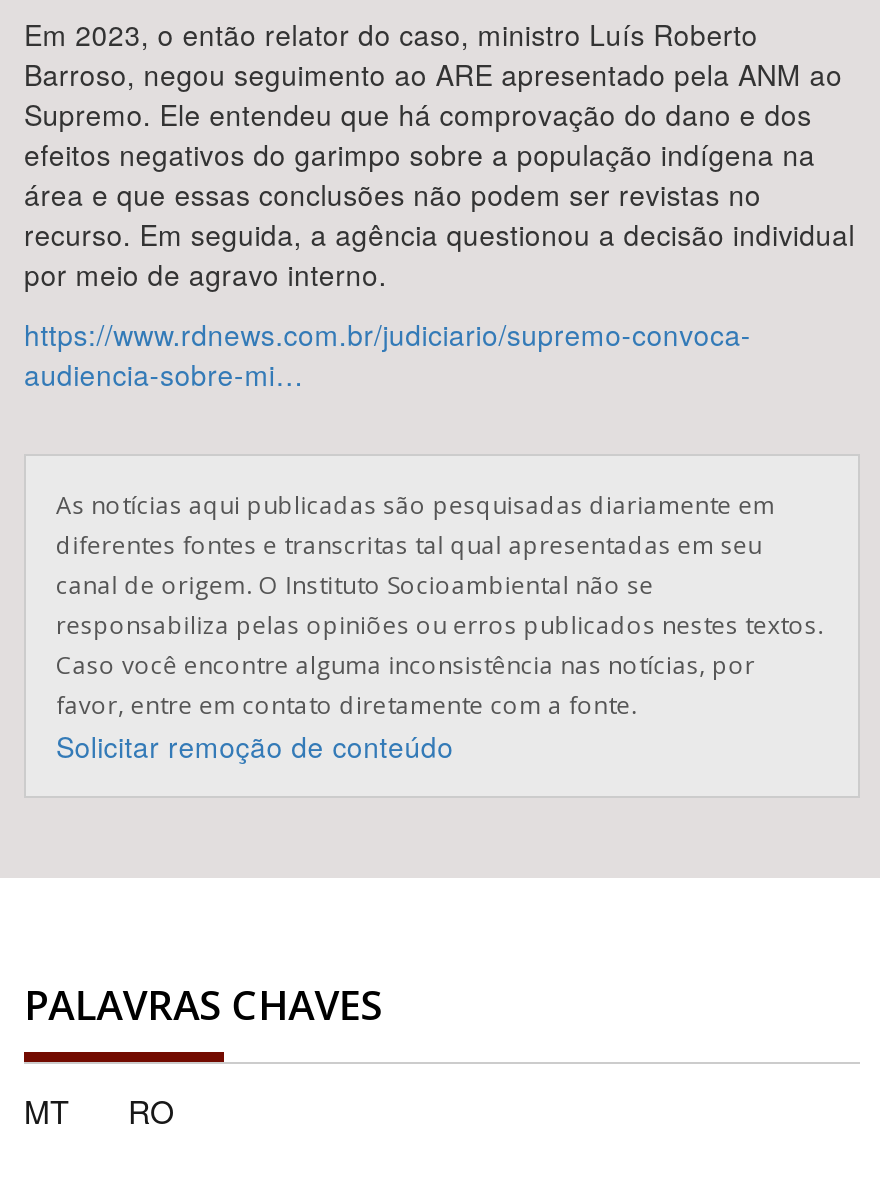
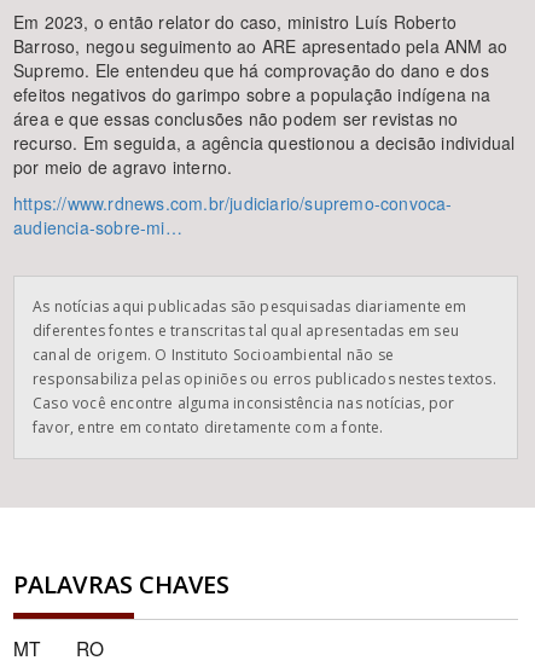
- Solicitar remoção de conteúdo
